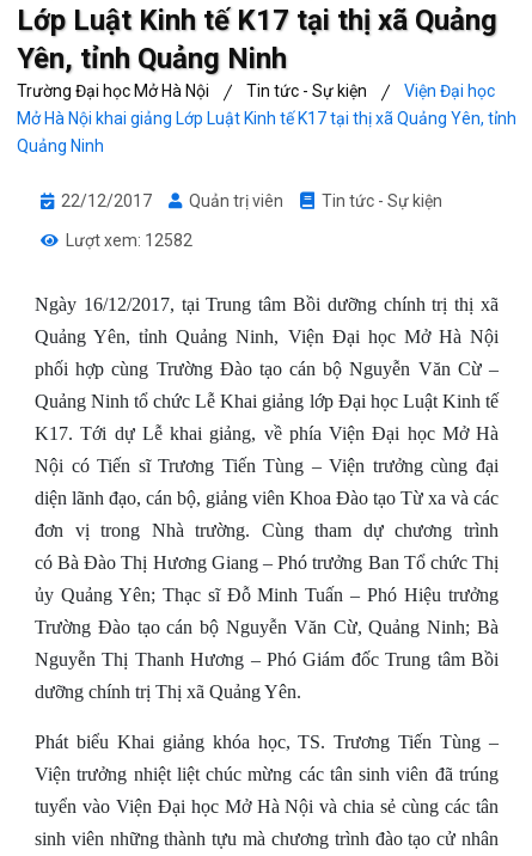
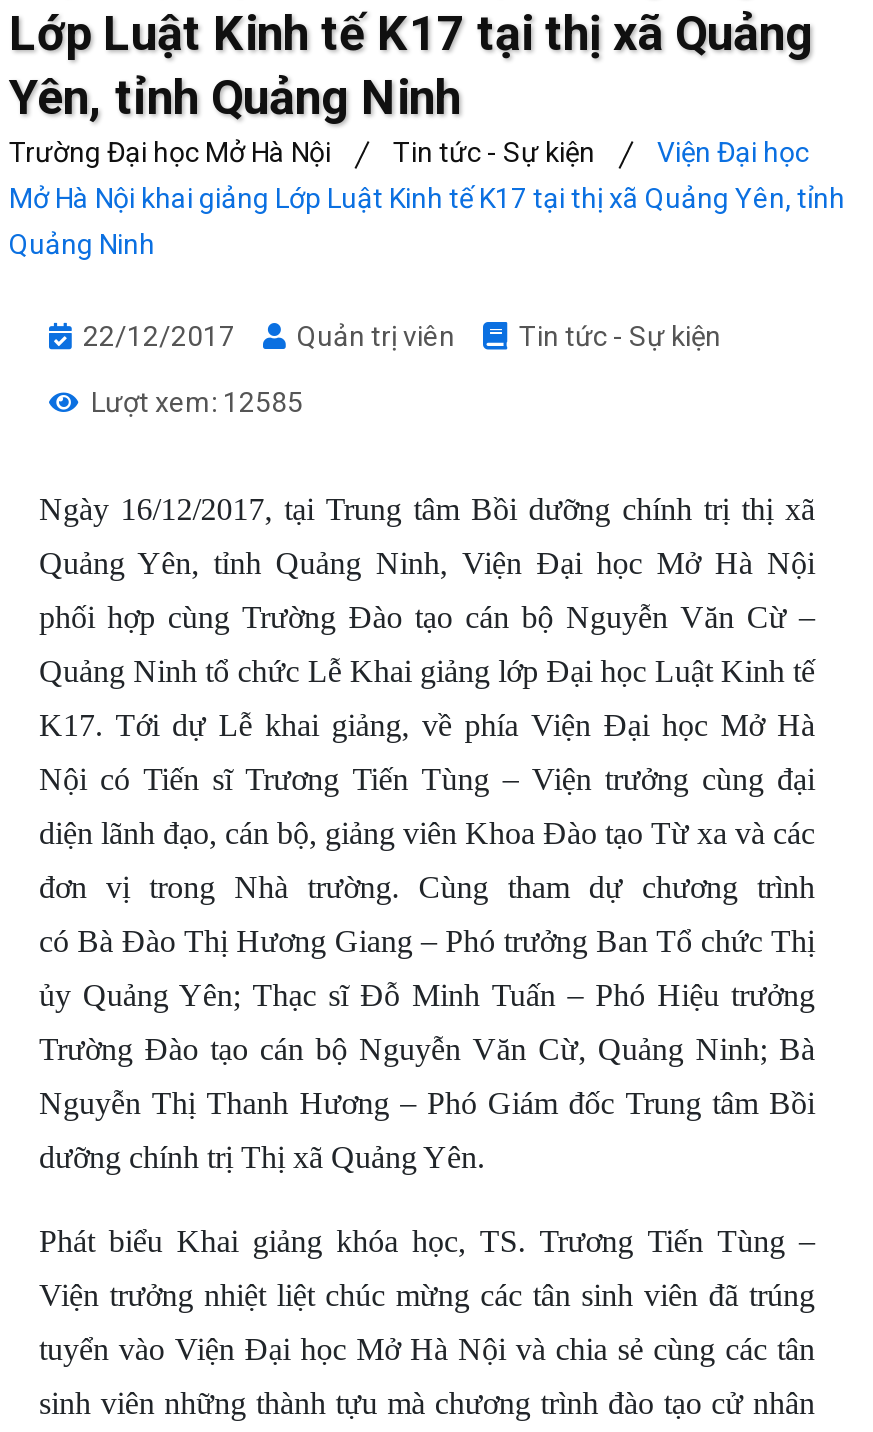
- Lượt xem: 12582
+ Lượt xem: 12585
